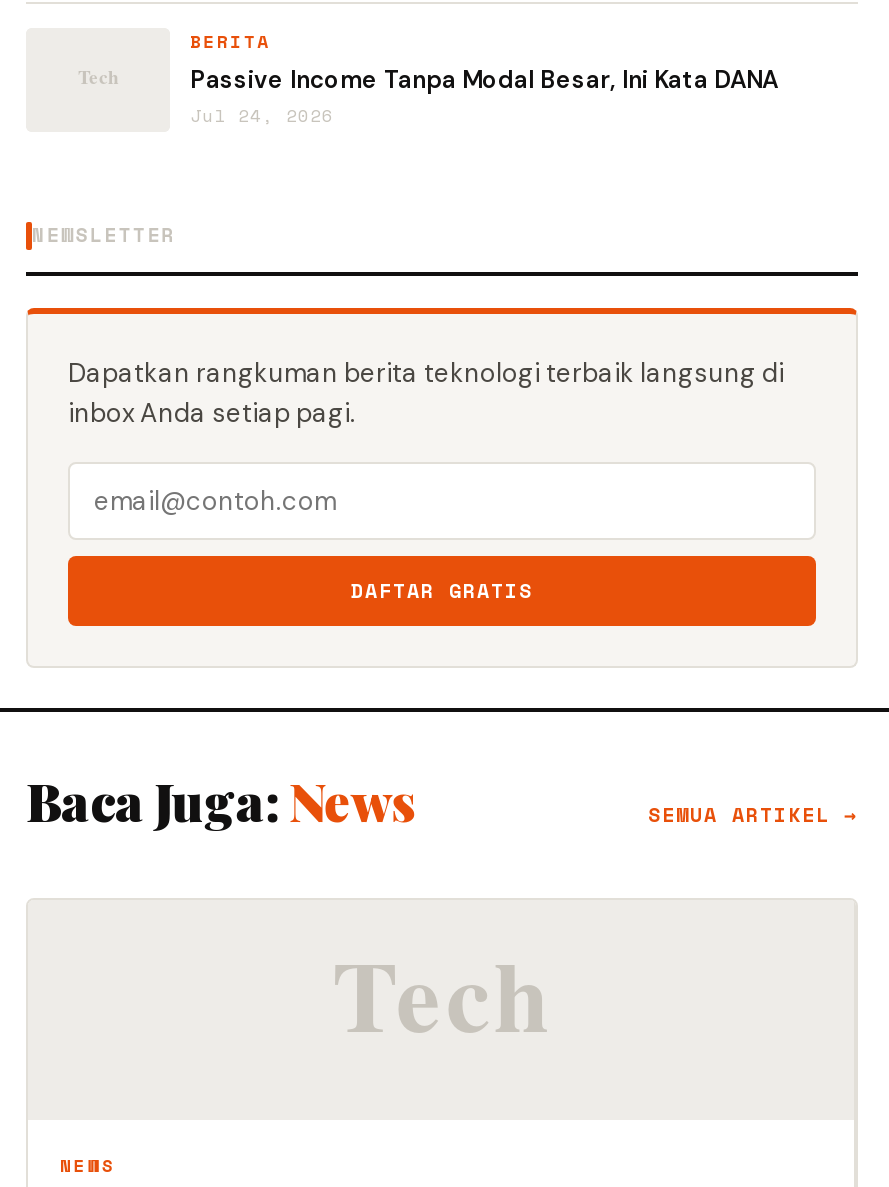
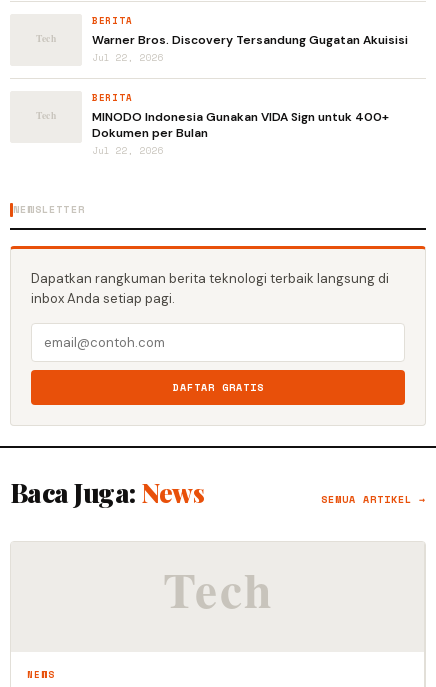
- Passive Income Tanpa Modal Besar, Ini Kata DANA
- Jul 24, 2026
+ Warner Bros. Discovery Tersandung Gugatan Akuisisi
+ Jul 22, 2026
+ BERITA
+ MINODO Indonesia Gunakan VIDA Sign untuk 400+
+ Dokumen per Bulan
+ Jul 22, 2026
